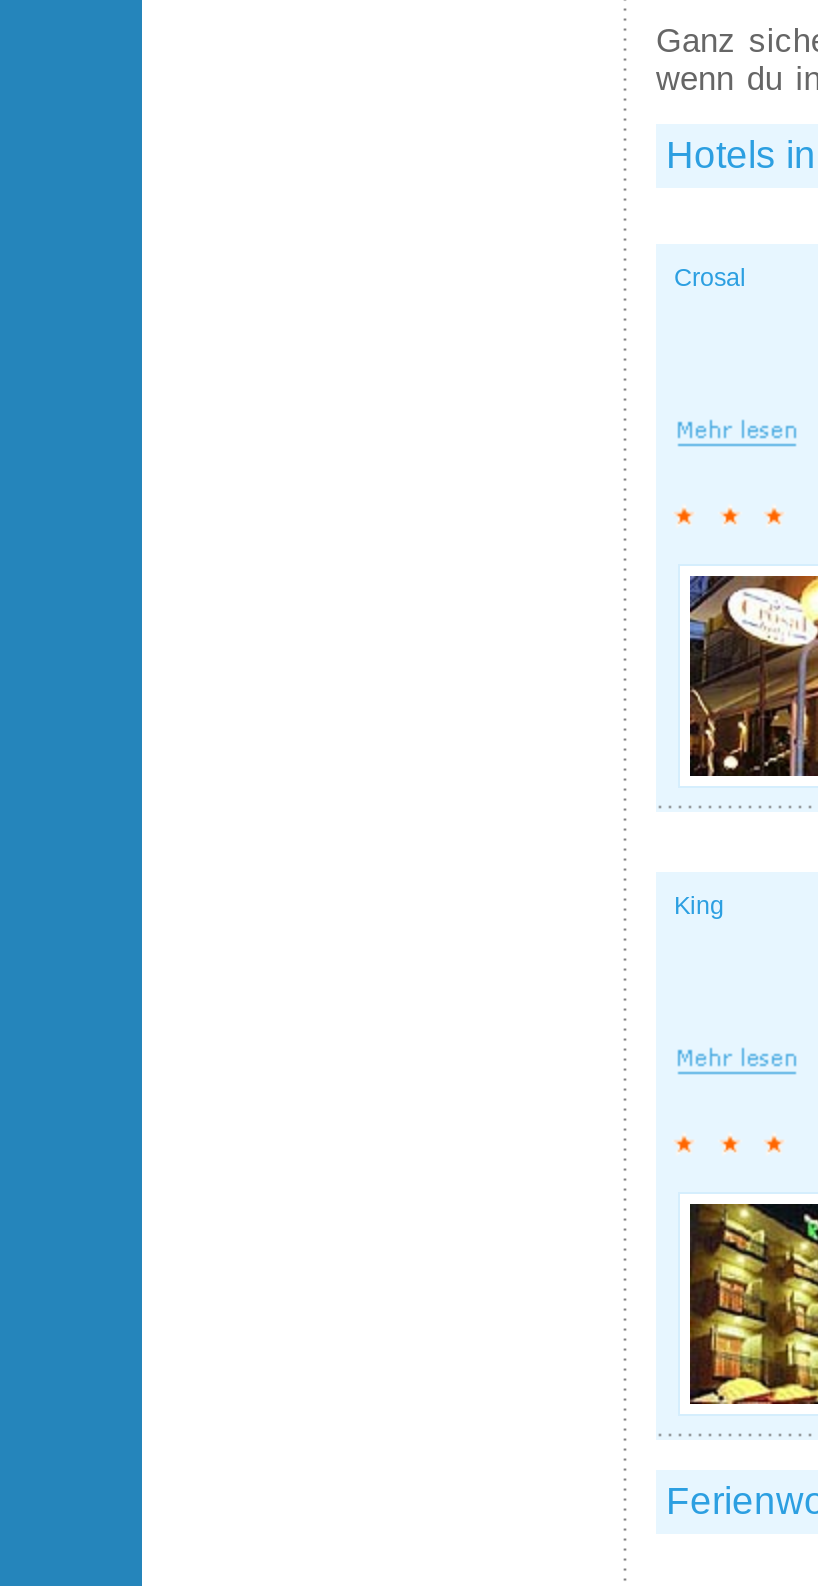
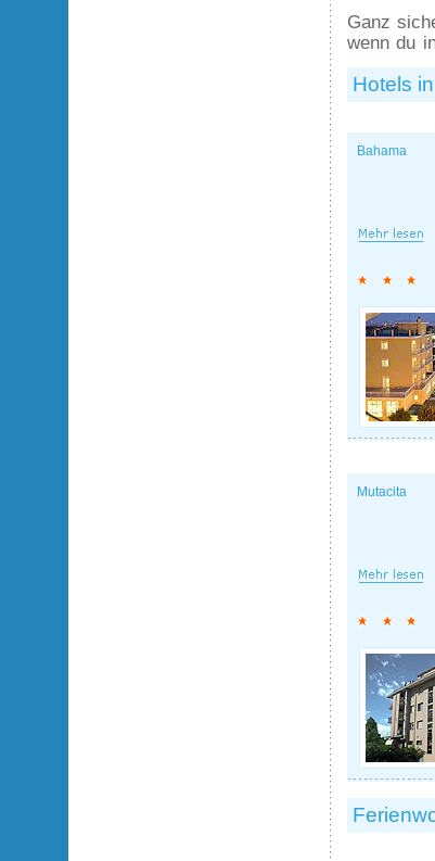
- Crosal
+ Bahama

- [image]
+ [image]

- King
+ Mutacita

- [image]
+ [image]
